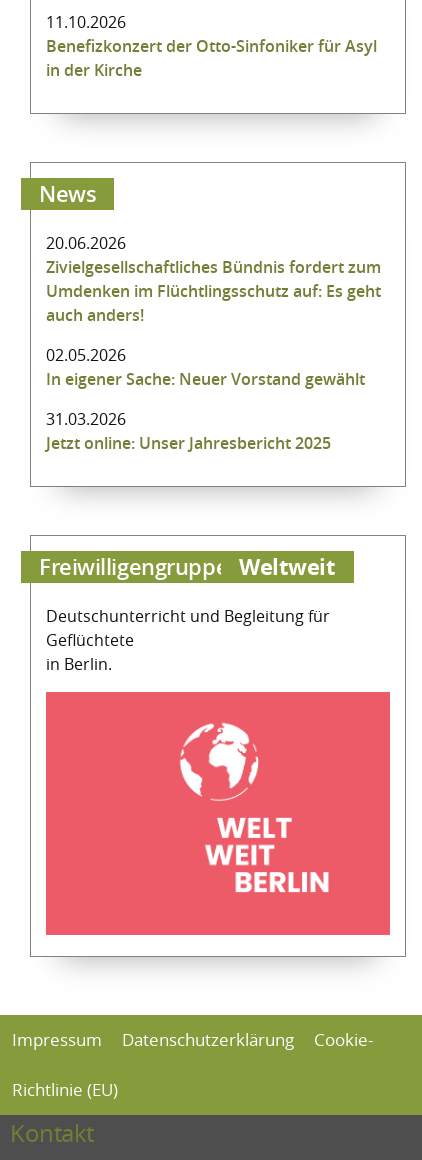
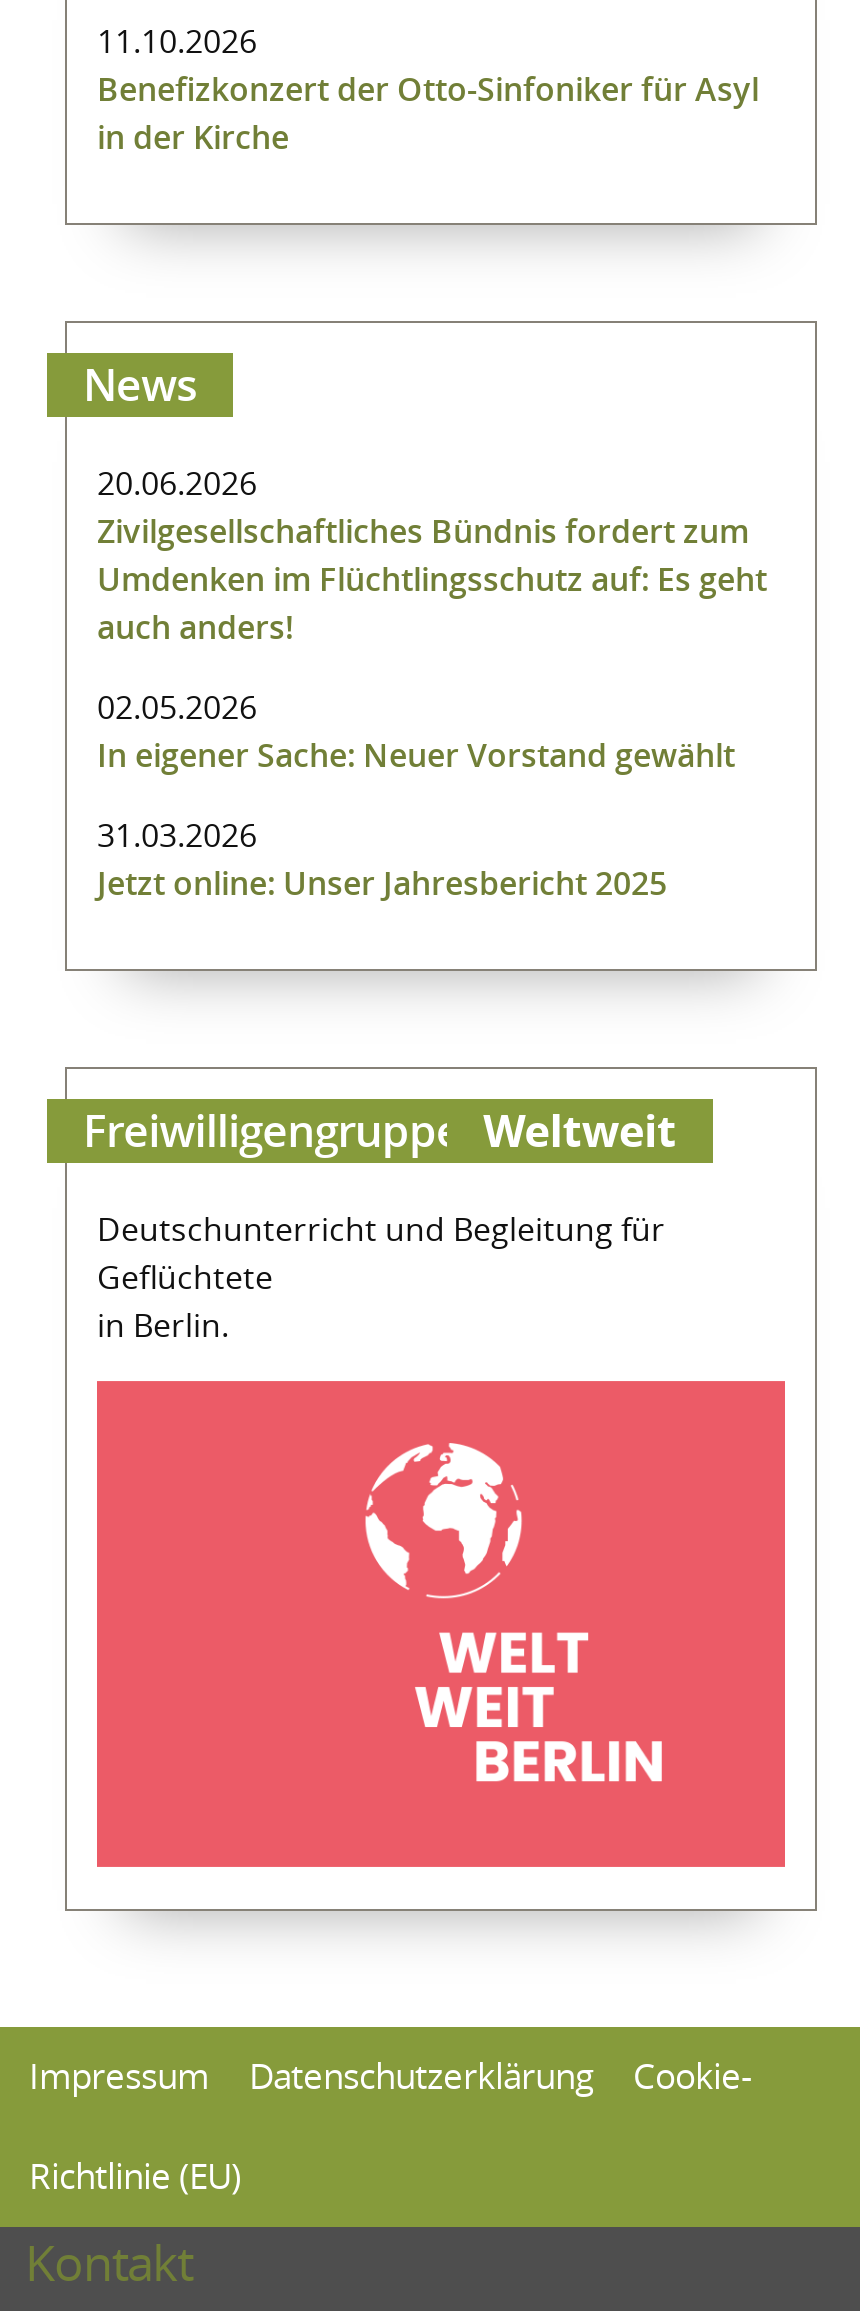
- Zivielgesellschaftliches Bündnis fordert zum
+ Zivilgesellschaftliches Bündnis fordert zum
